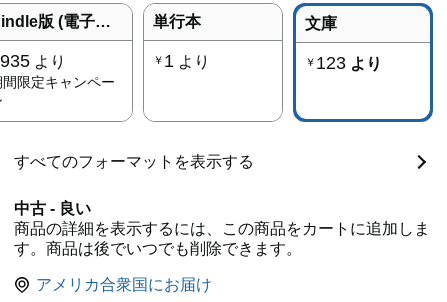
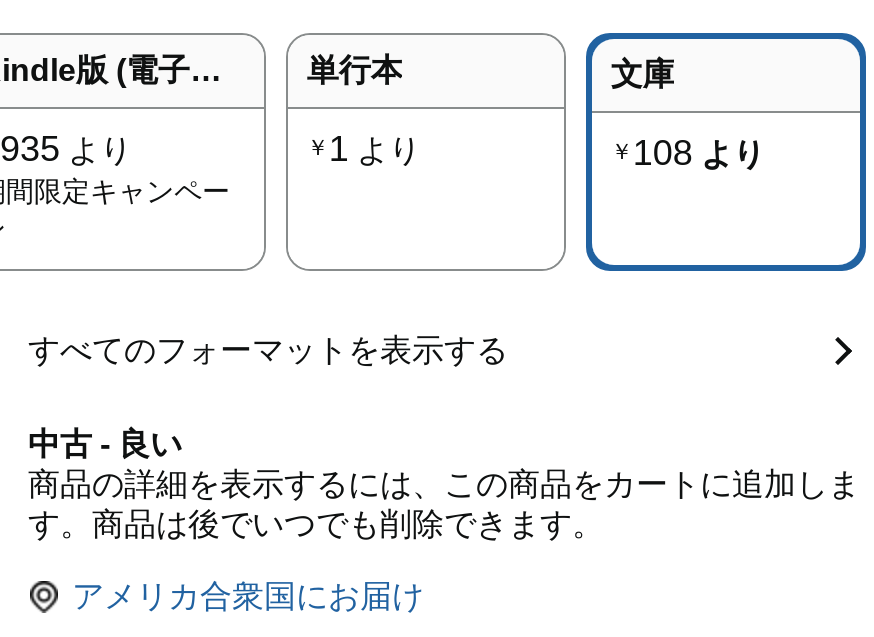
- ￥123より
+ ￥108より
